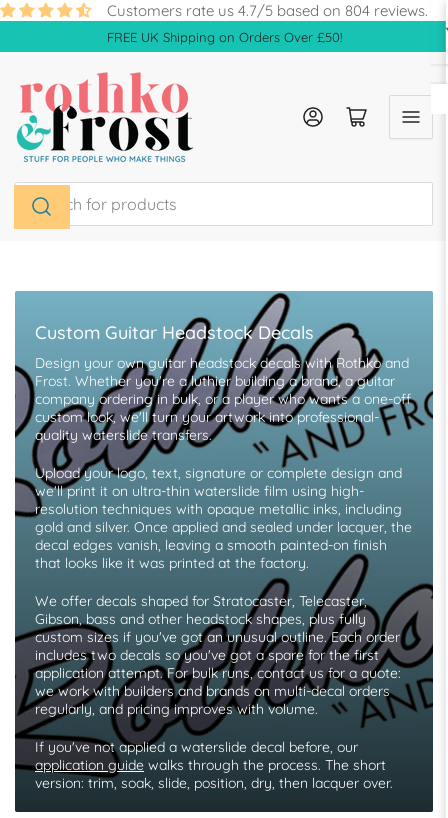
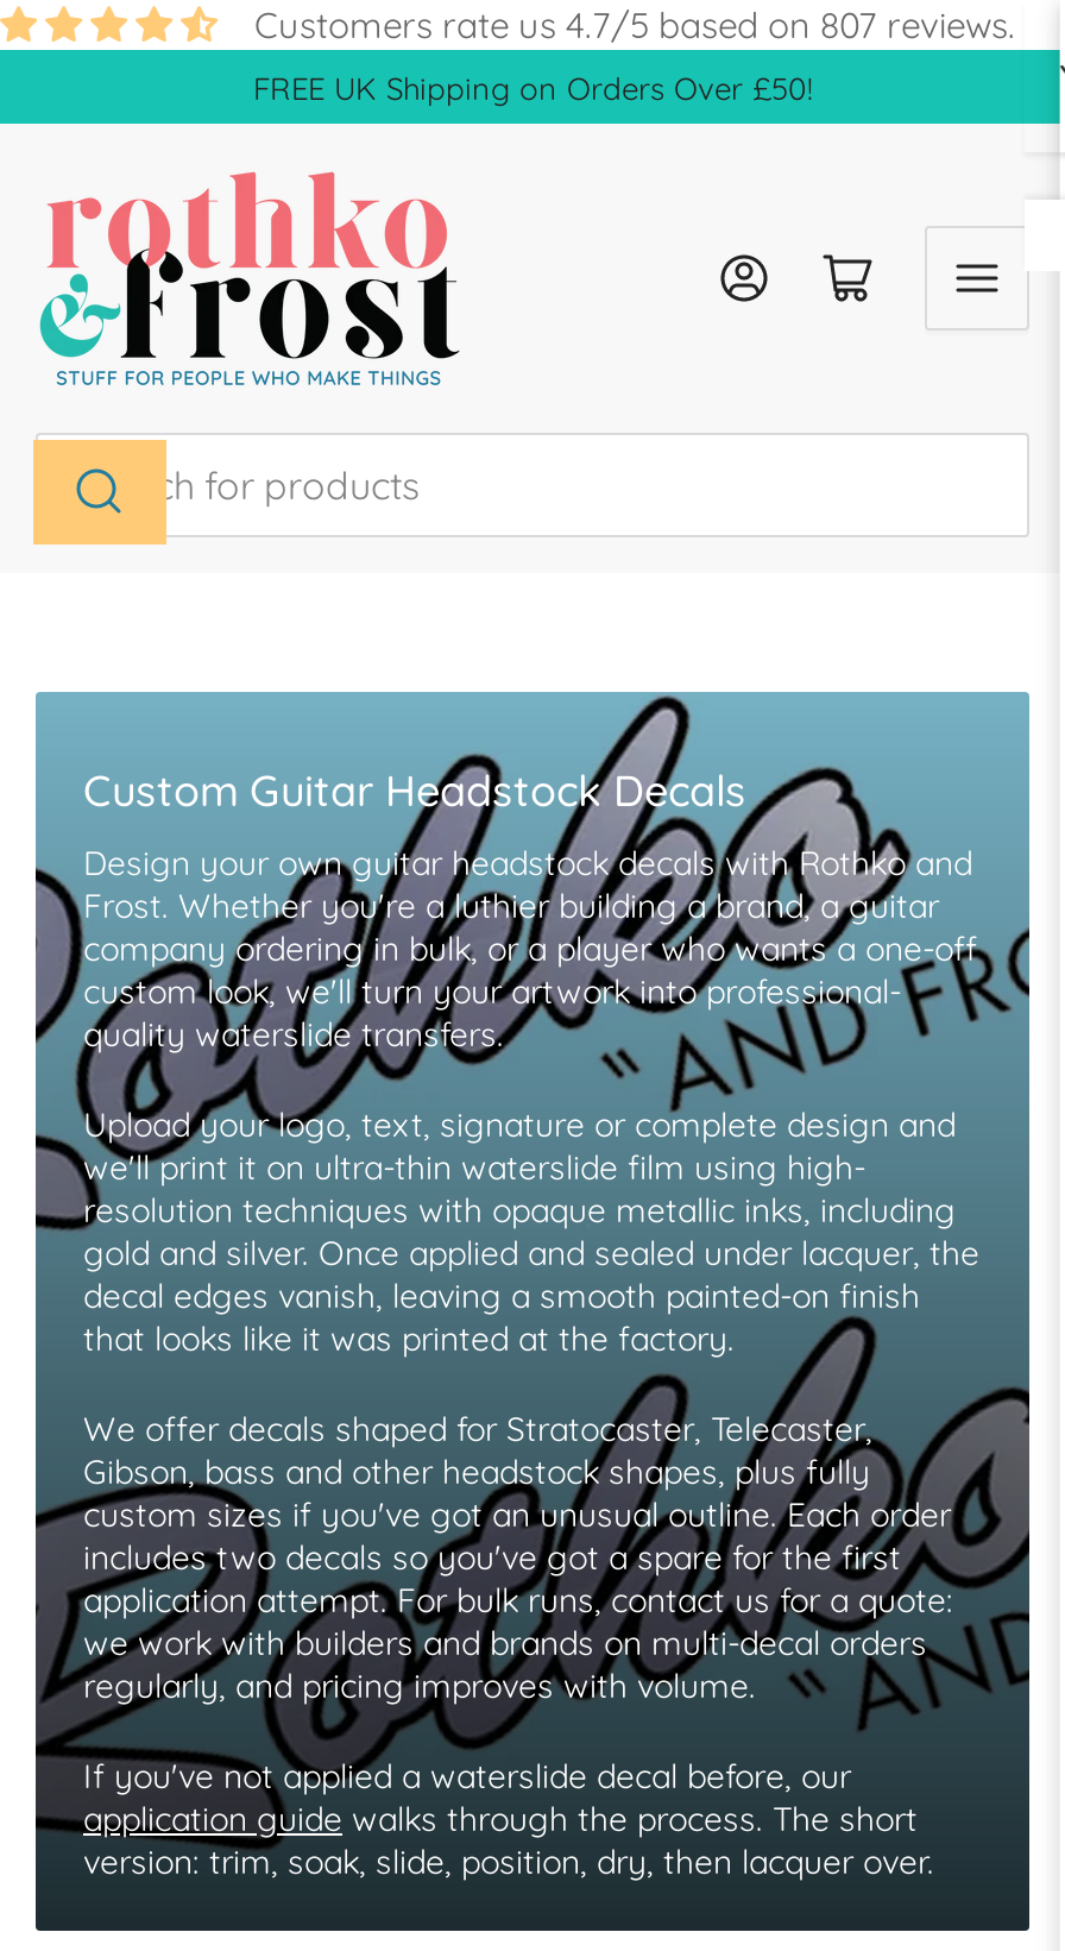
- Customers rate us 4.7/5 based on 804 reviews.
+ Customers rate us 4.7/5 based on 807 reviews.
